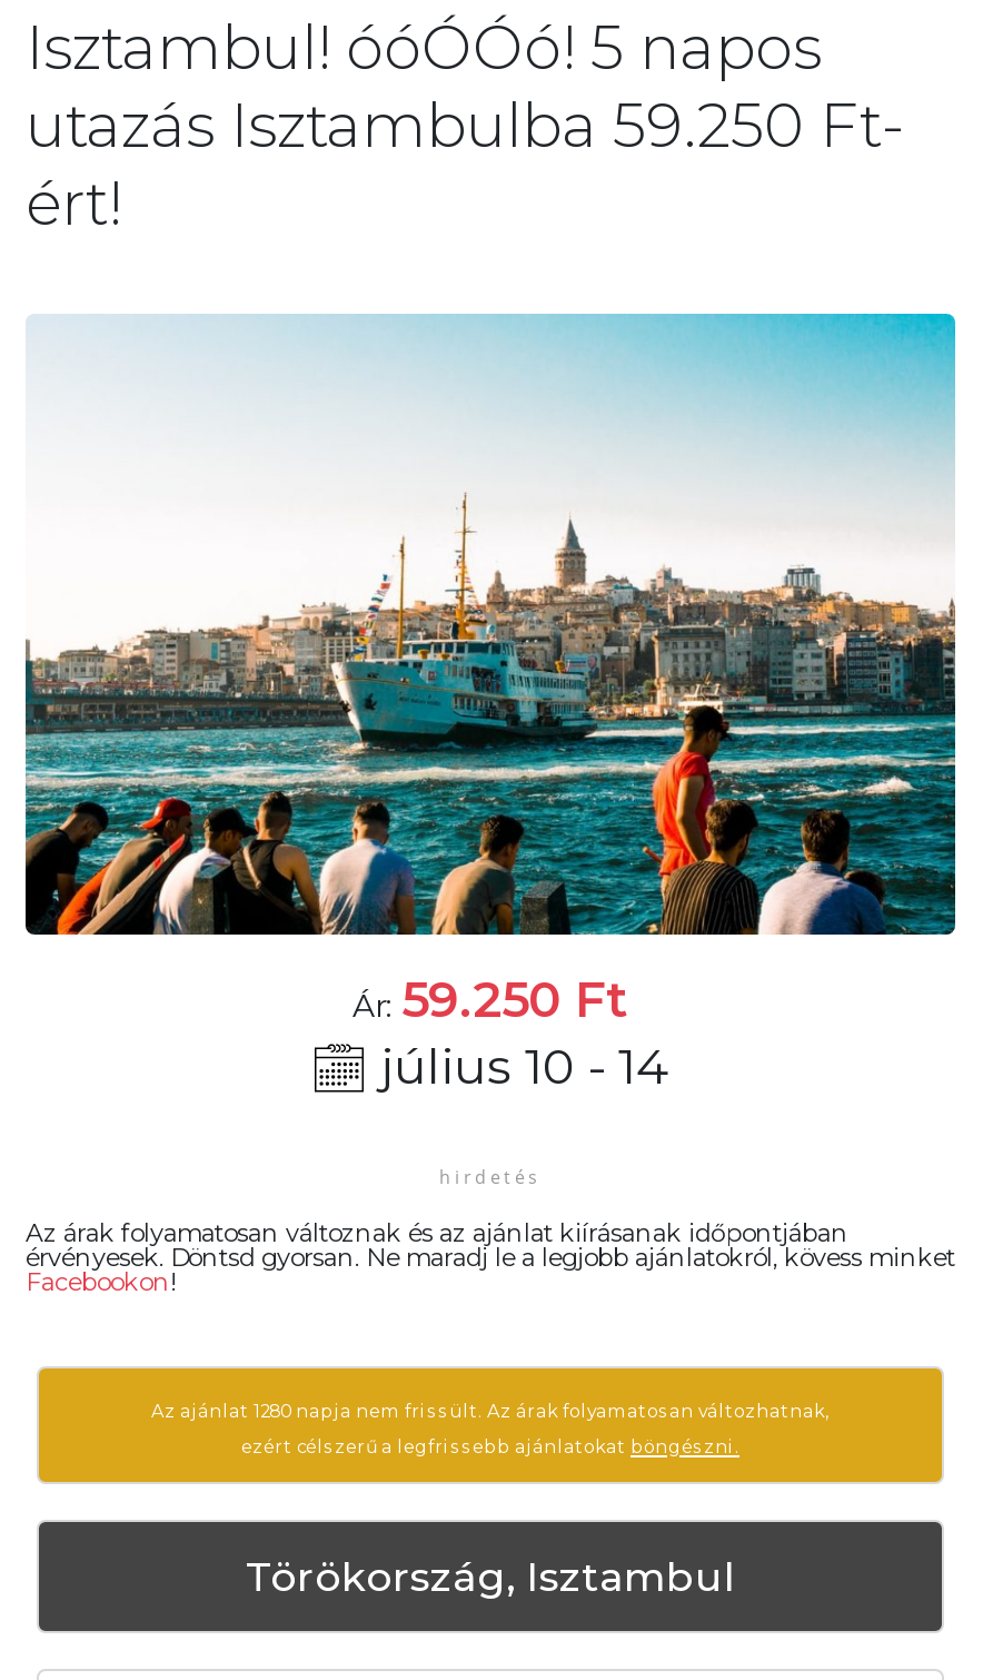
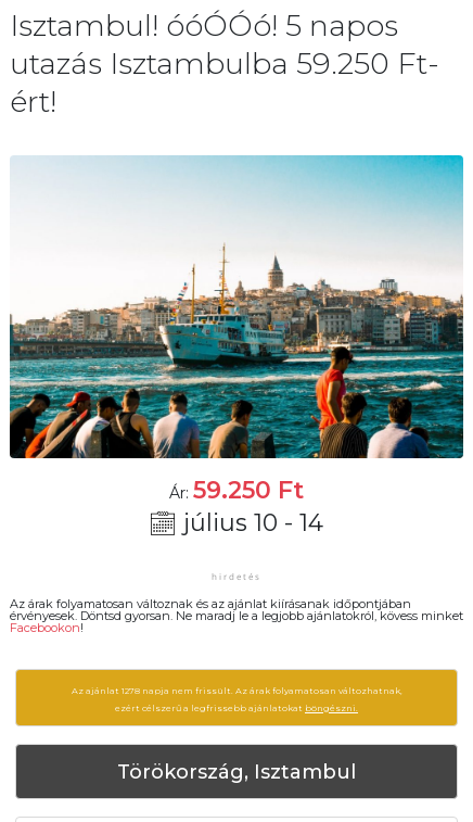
- Az ajánlat 1280 napja nem frissült. Az árak folyamatosan változhatnak,
+ Az ajánlat 1278 napja nem frissült. Az árak folyamatosan változhatnak,
